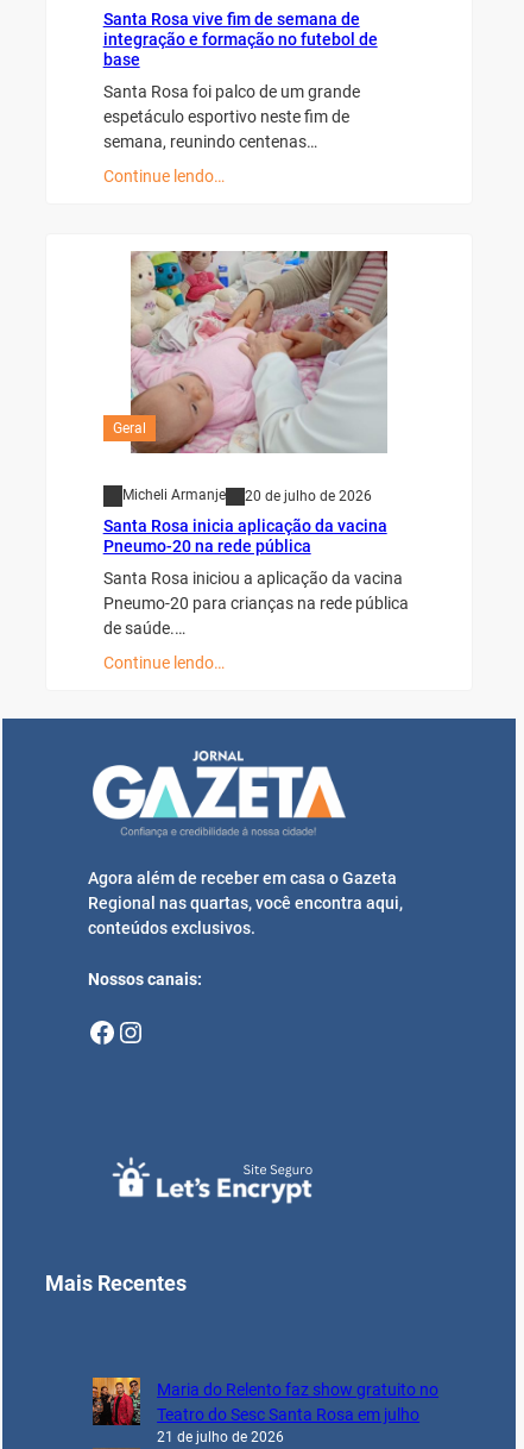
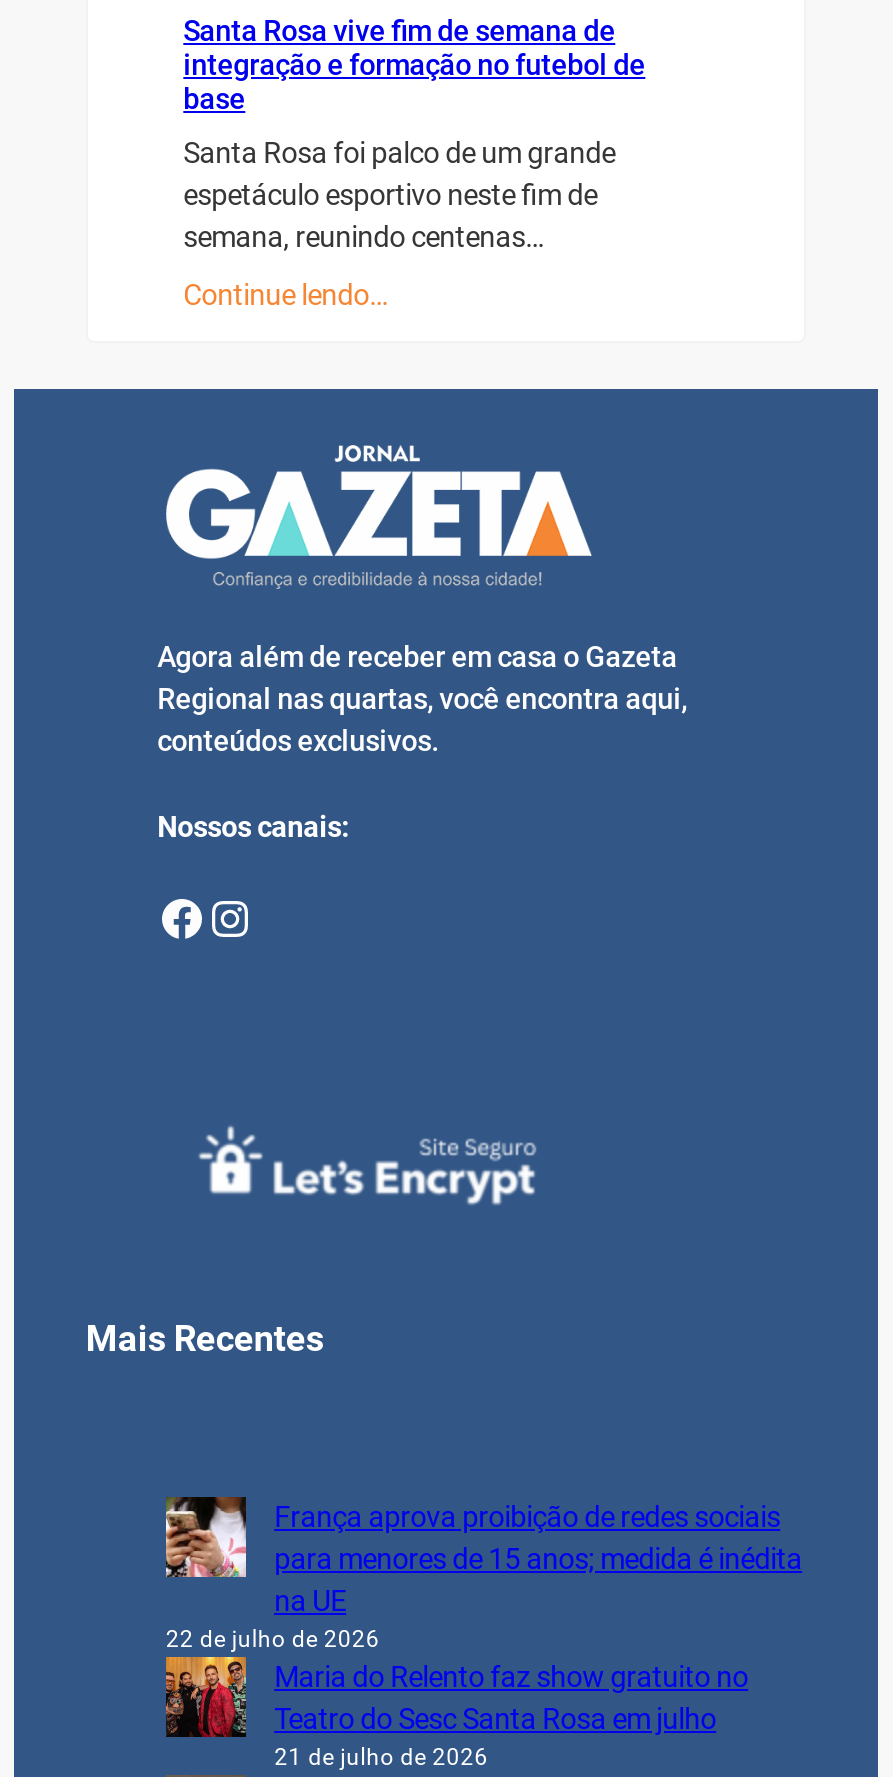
- [image]
- Geral

- Micheli Armanje
- 20 de julho de 2026
- Santa Rosa inicia aplicação da vacina
- Pneumo-20 na rede pública
- Santa Rosa iniciou a aplicação da vacina
- Pneumo-20 para crianças na rede pública
- de saúde.…
- Continue lendo…

moved up: [image] | Agora além de receber em casa o Gazeta | Regional nas quartas, você encontra aqui, | conteúdos exclusivos. | Nossos canais: | Mais Recentes

+ [image]
+ França aprova proibição de redes sociais
+ para menores de 15 anos; medida é inédita
+ na UE
+ 22 de julho de 2026
